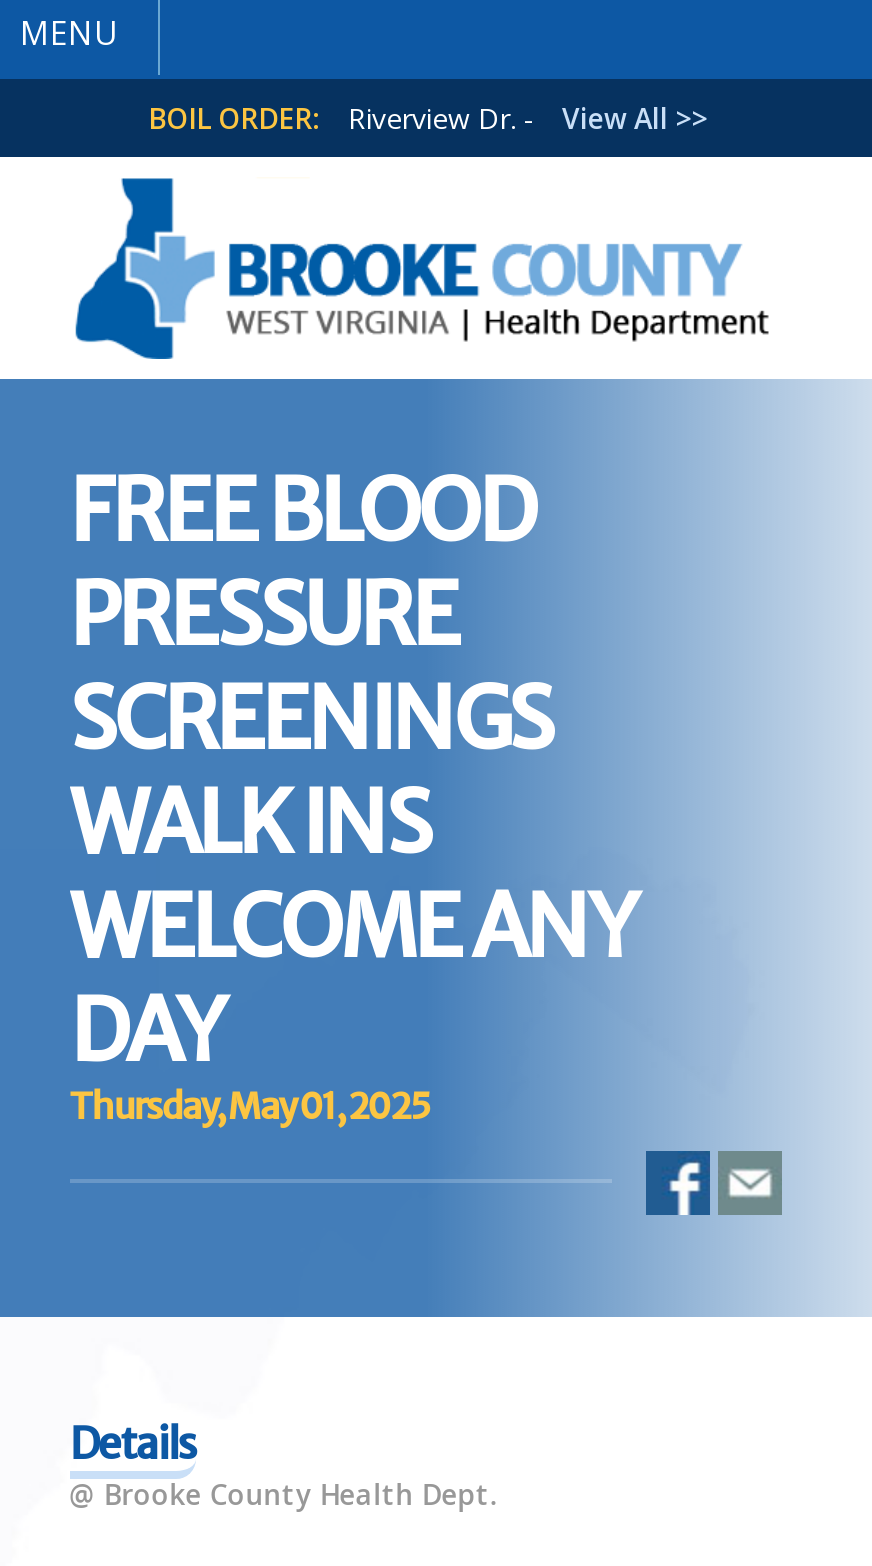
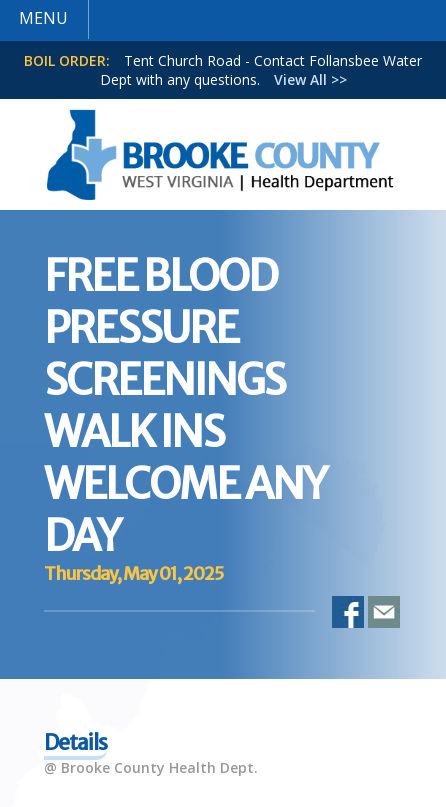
- BOIL ORDER: Riverview Dr. - View All >>
+ BOIL ORDER: Tent Church Road - Contact Follansbee Water
+ Dept with any questions. View All >>
